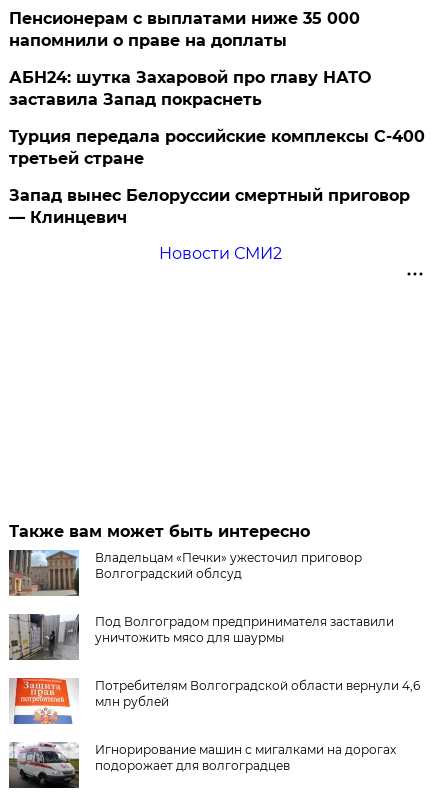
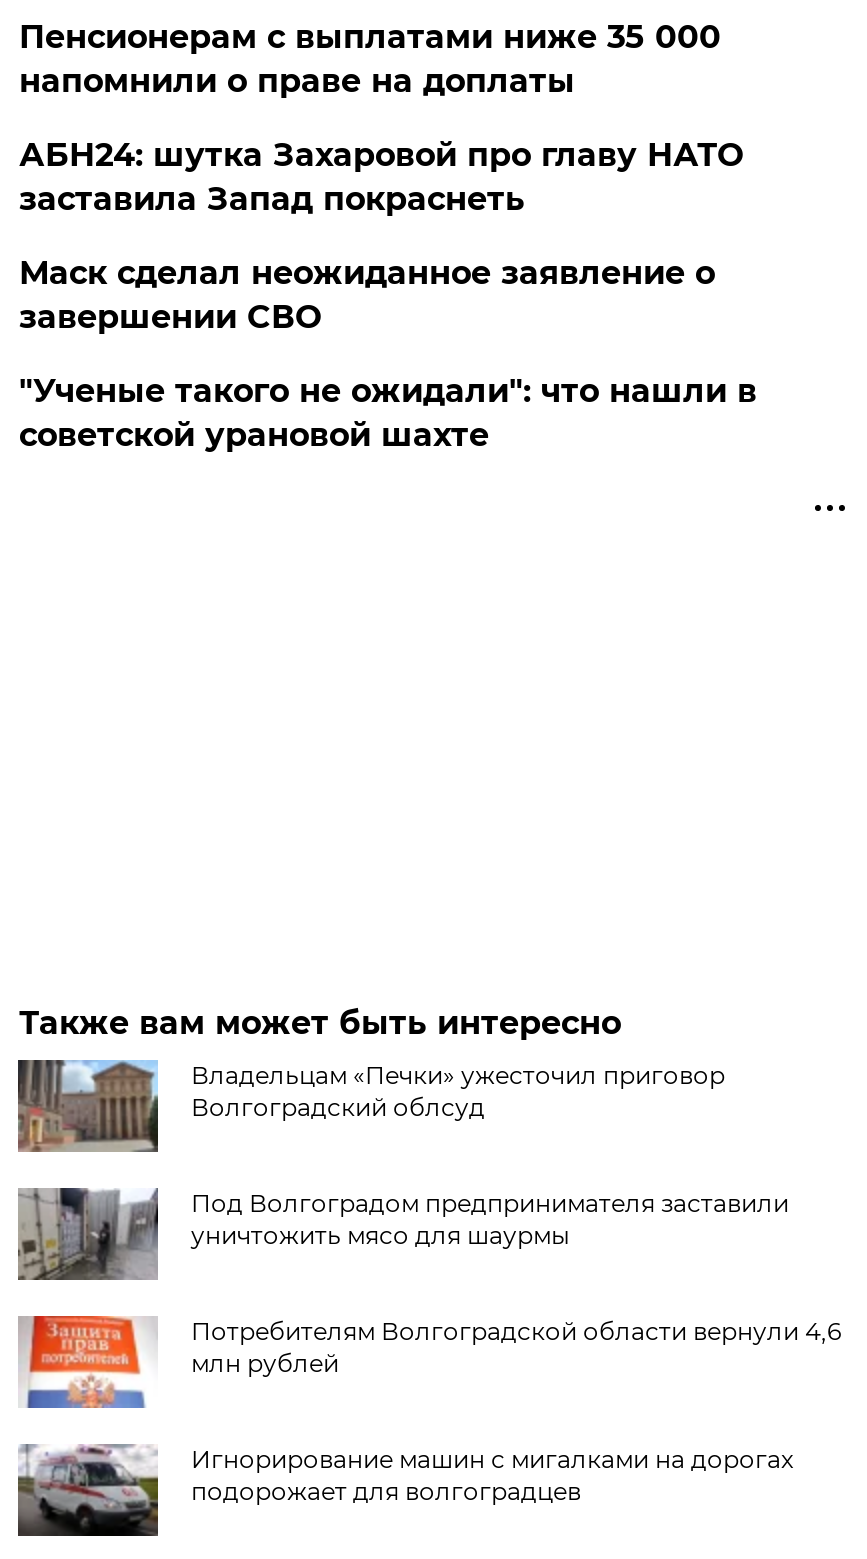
- Турция передала российские комплексы С-400
- третьей стране
- Запад вынес Белоруссии смертный приговор
- — Клинцевич
- Новости СМИ2
+ Маск сделал неожиданное заявление о
+ завершении СВО
+ "Ученые такого не ожидали": что нашли в
+ советской урановой шахте
